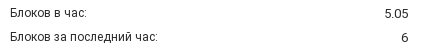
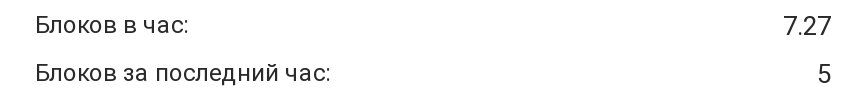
- 5.05
+ 7.27

- 6
+ 5
